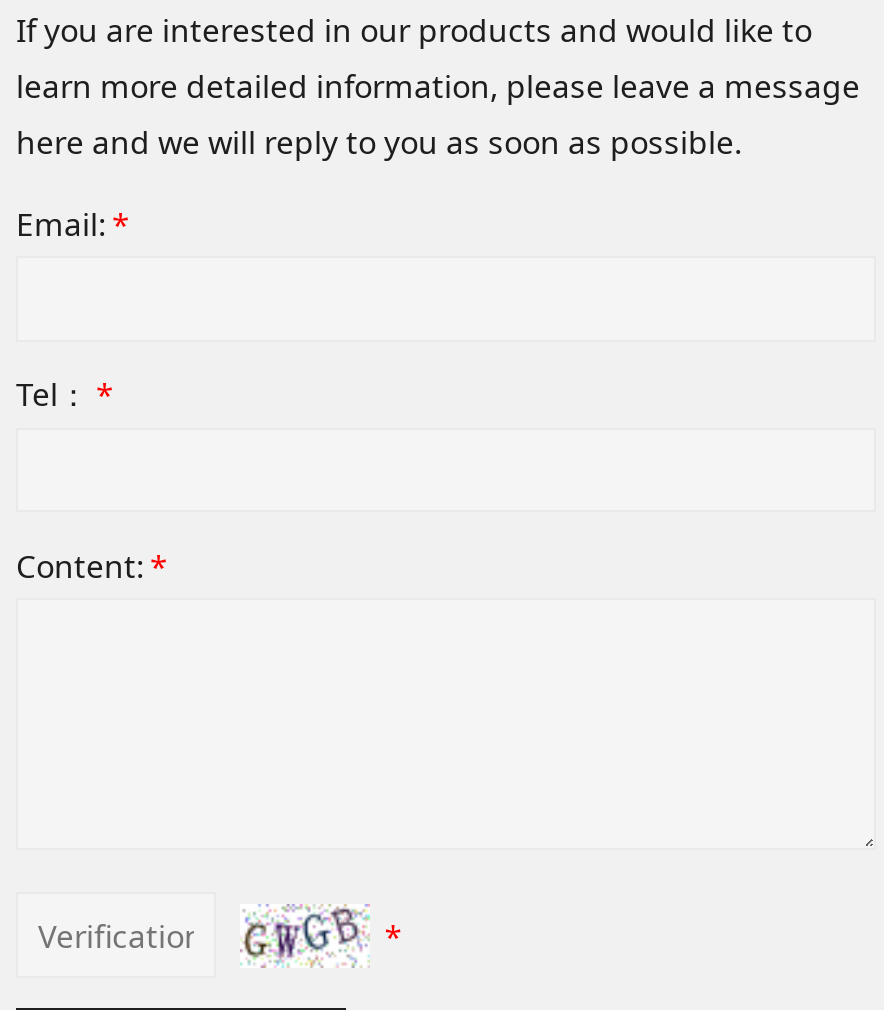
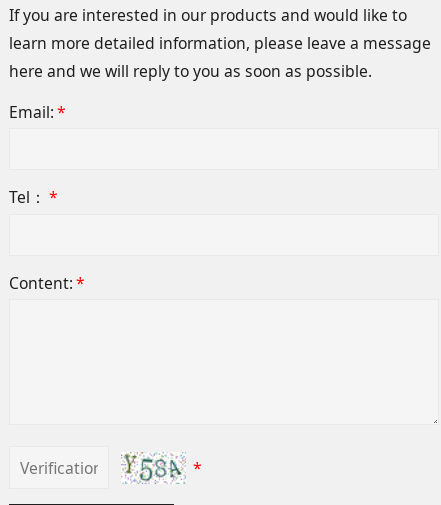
- [image]
+ [image]
